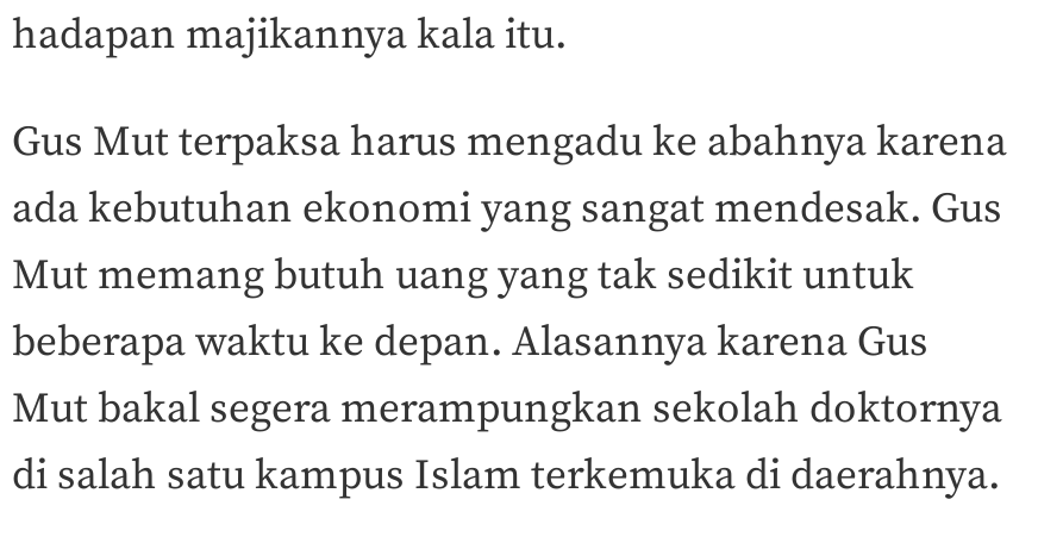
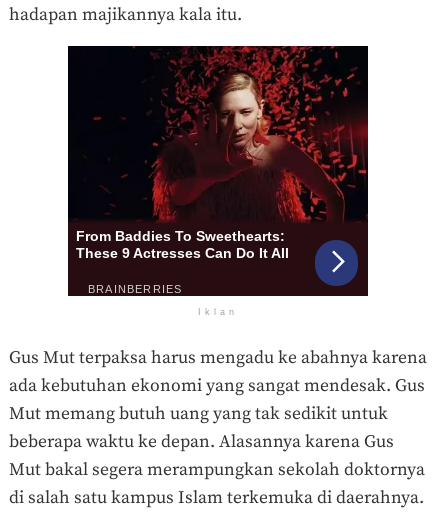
+ [image]
+ Iklan
